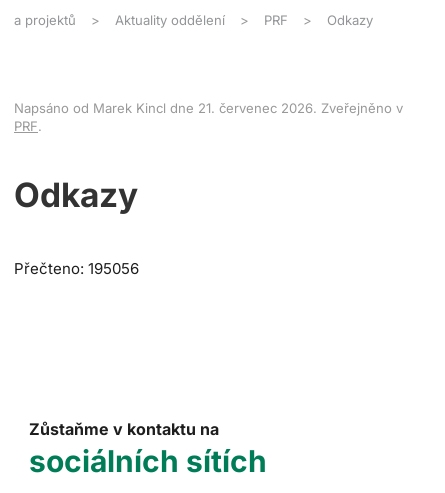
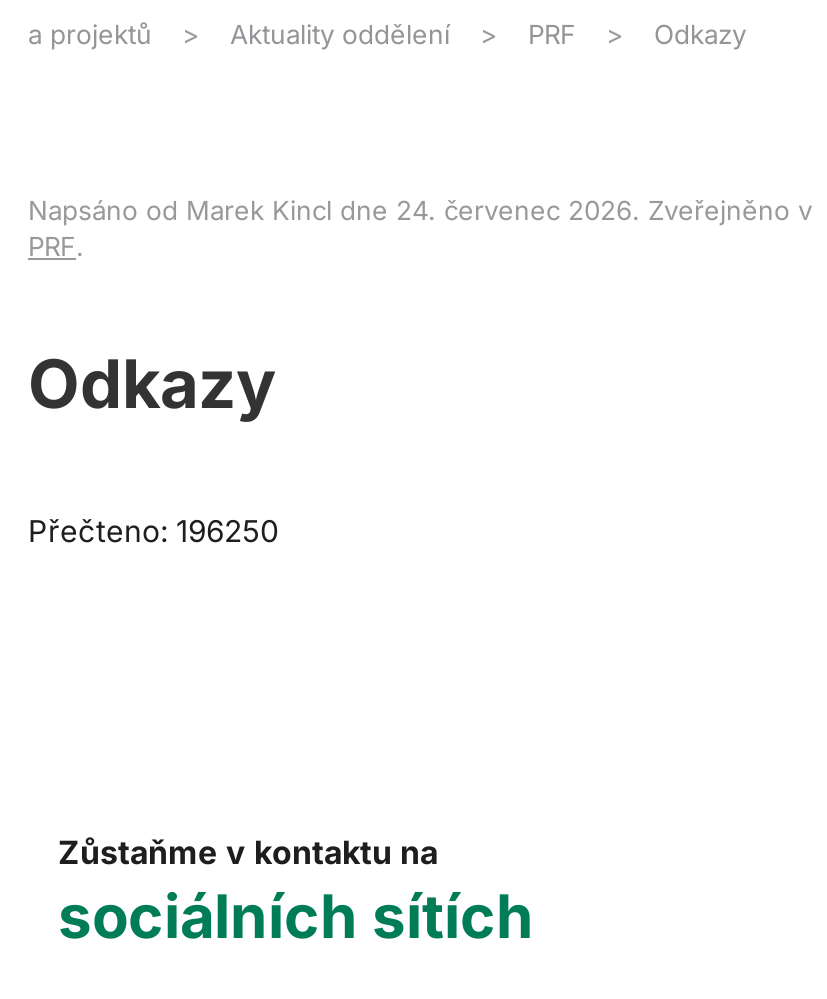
- Napsáno od Marek Kincl dne 21. červenec 2026. Zveřejněno v
+ Napsáno od Marek Kincl dne 24. červenec 2026. Zveřejněno v

- Přečteno: 195056
+ Přečteno: 196250
